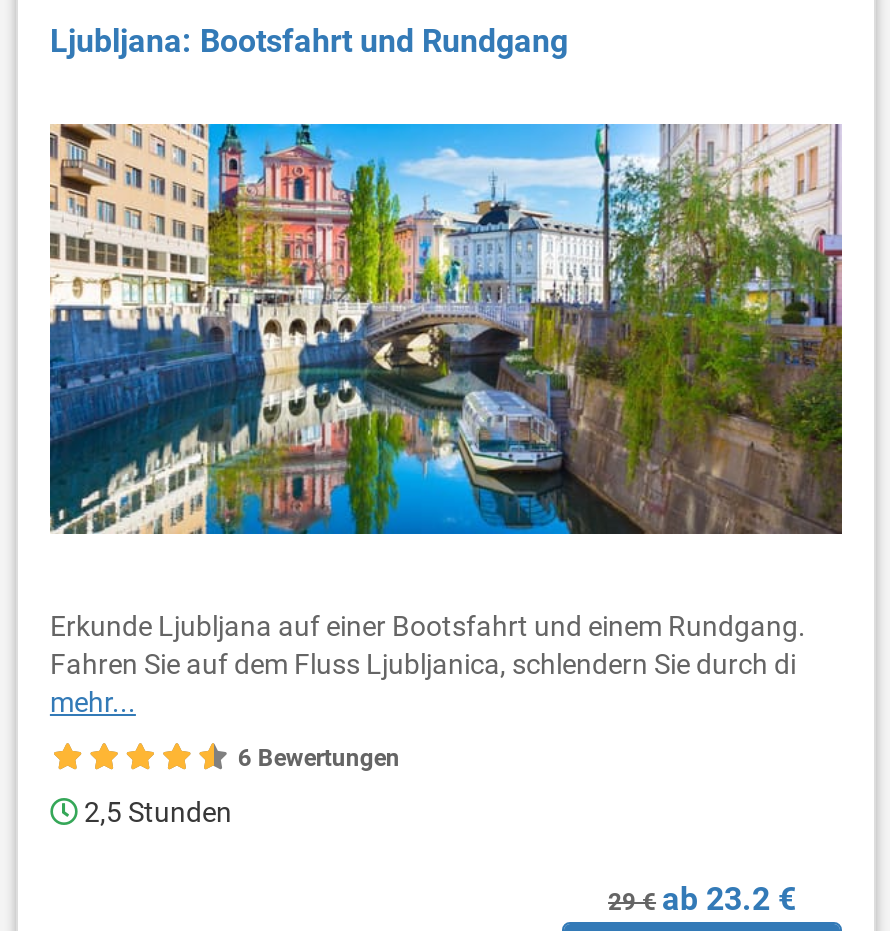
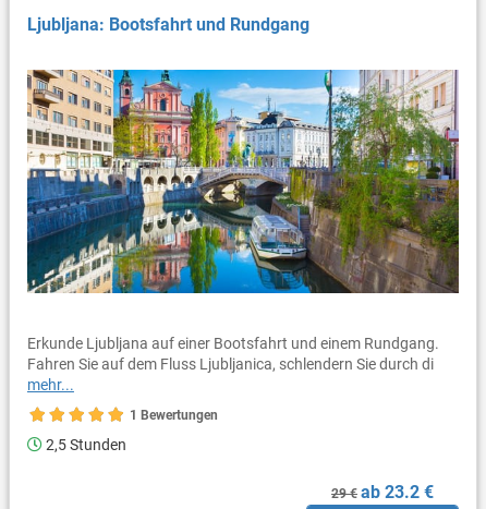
- 6 Bewertungen
+ 1 Bewertungen
